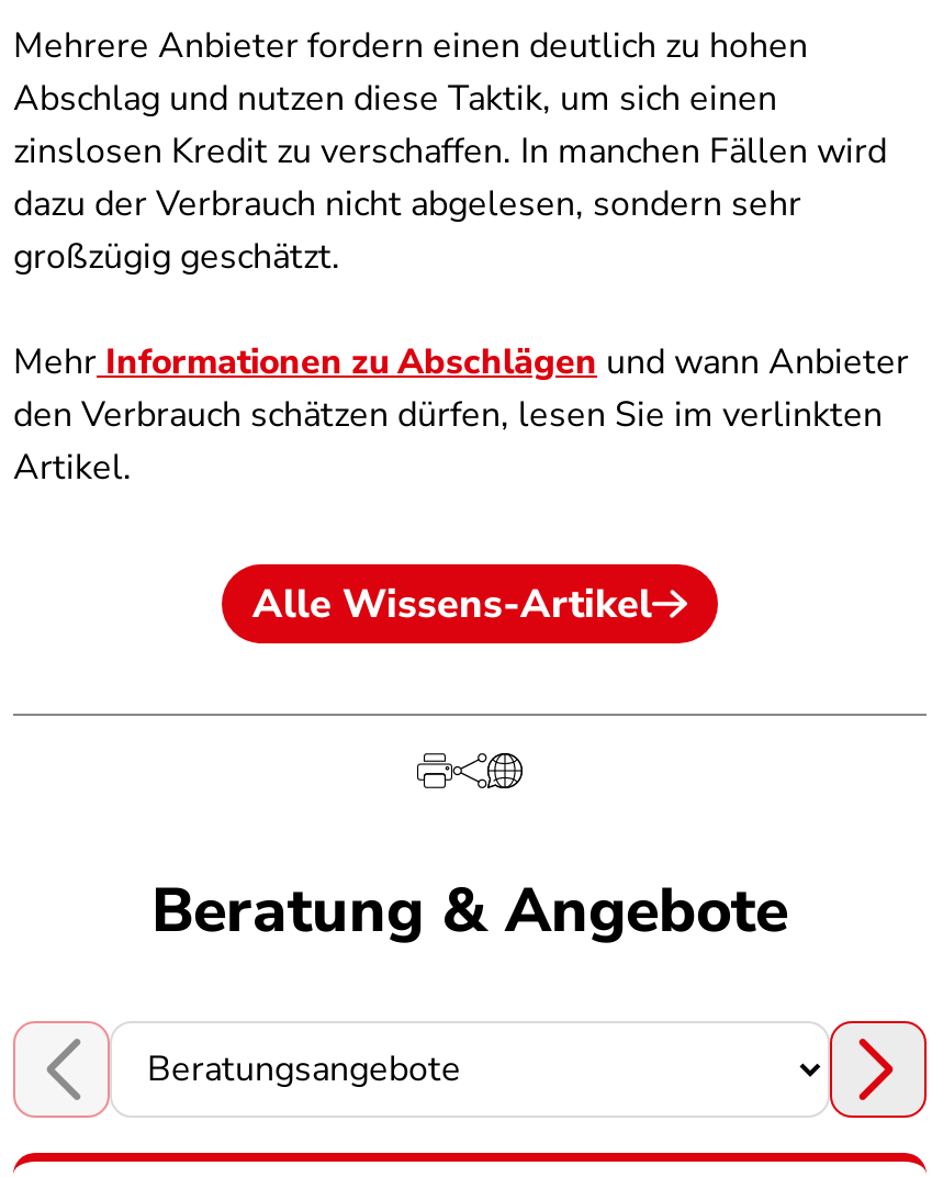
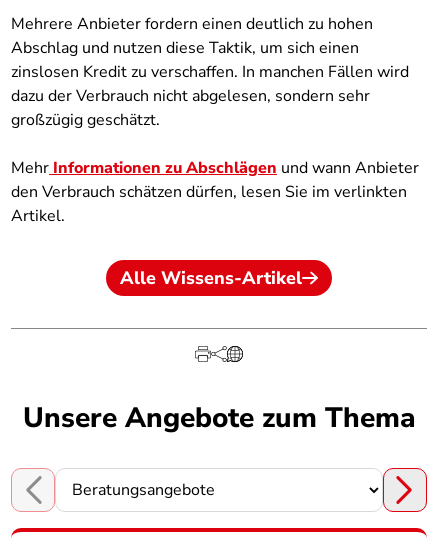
- Beratung & Angebote
+ Unsere Angebote zum Thema
